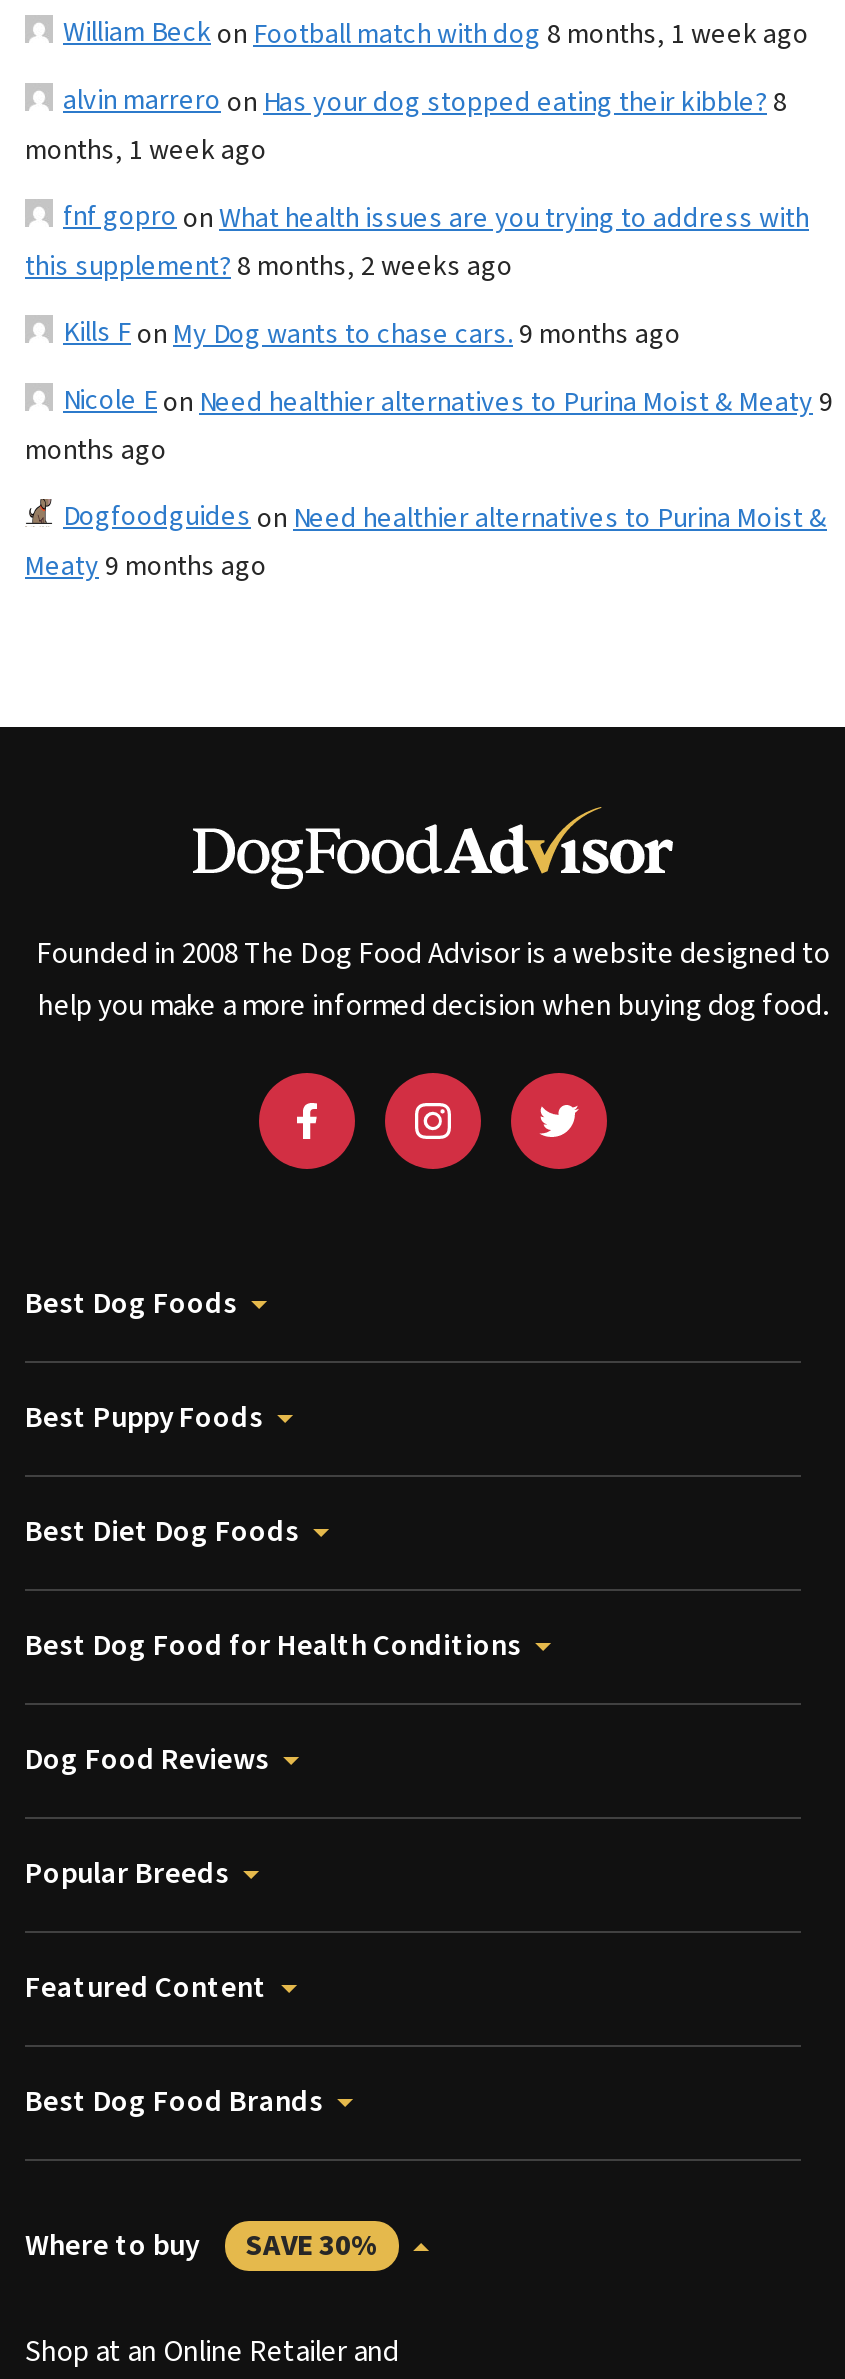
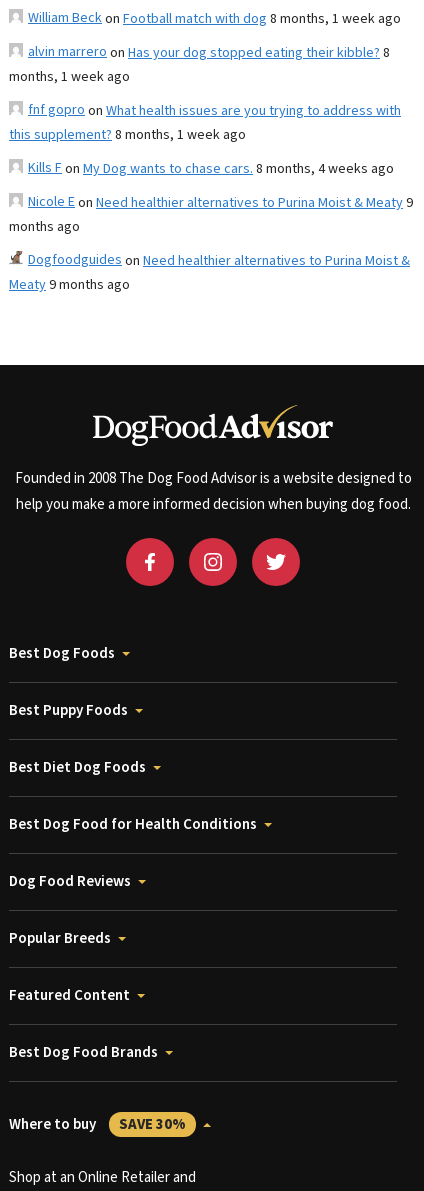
- this supplement? 8 months, 2 weeks ago
+ this supplement? 8 months, 1 week ago

- Kills Fon My Dog wants to chase cars. 9 months ago
+ Kills Fon My Dog wants to chase cars. 8 months, 4 weeks ago
